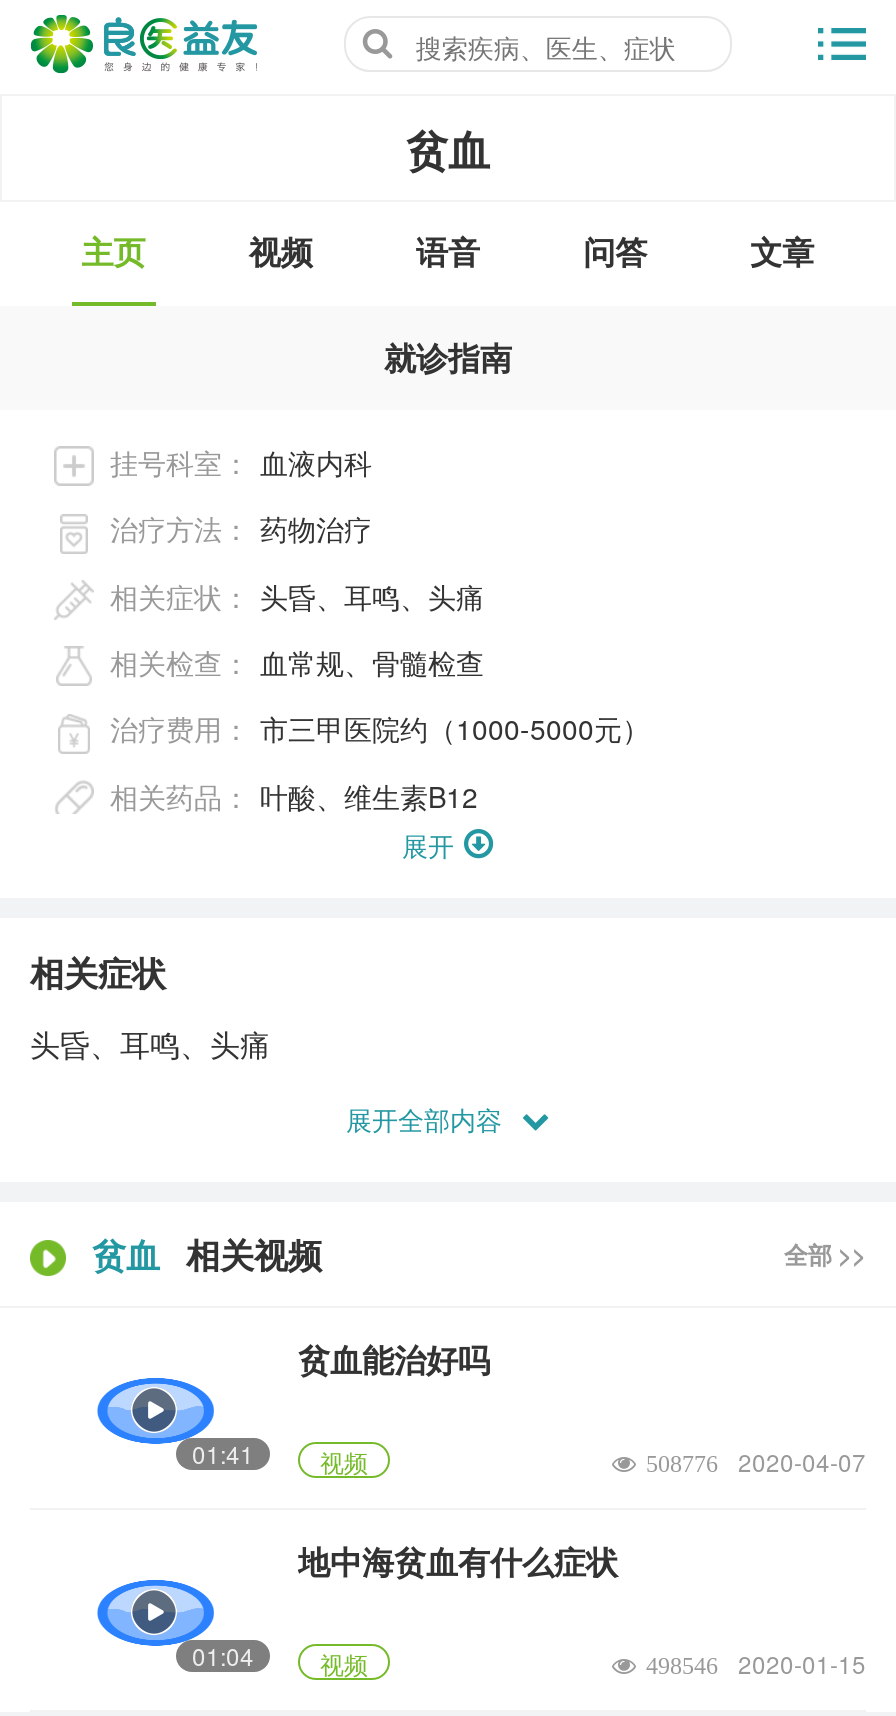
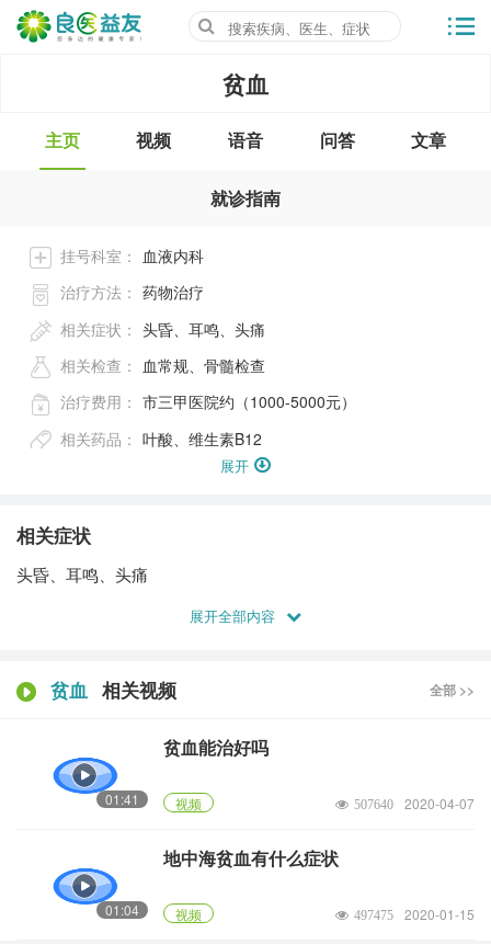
- 508776 2020-04-07
+ 507640 2020-04-07

- 498546 2020-01-15
+ 497475 2020-01-15
